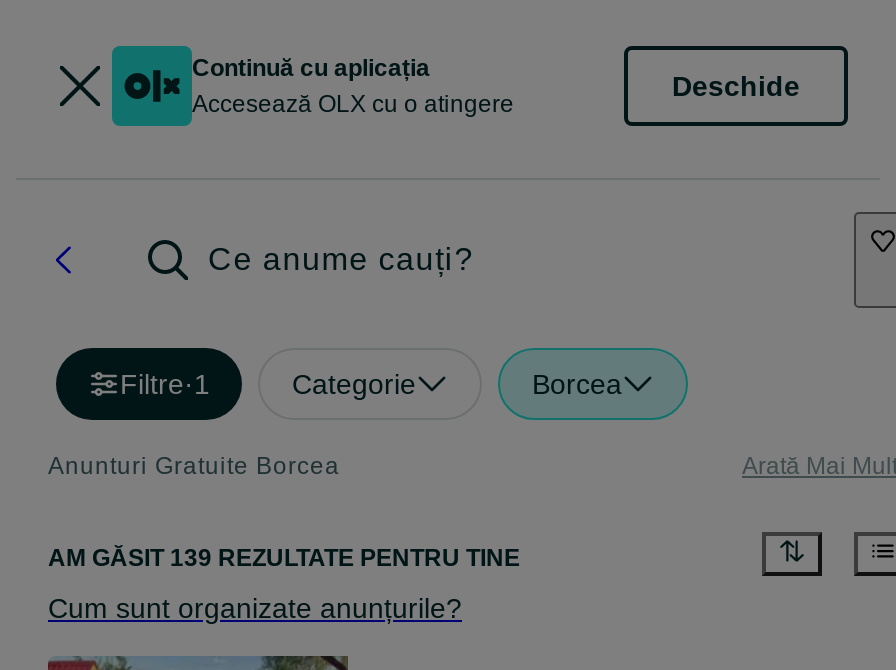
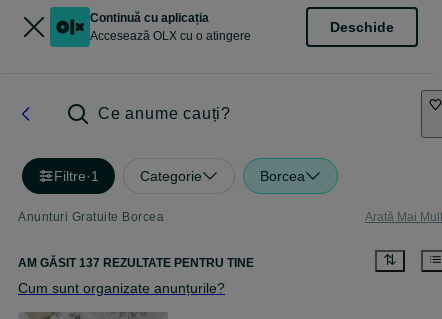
- AM GĂSIT 139 REZULTATE PENTRU TINE
+ AM GĂSIT 137 REZULTATE PENTRU TINE
